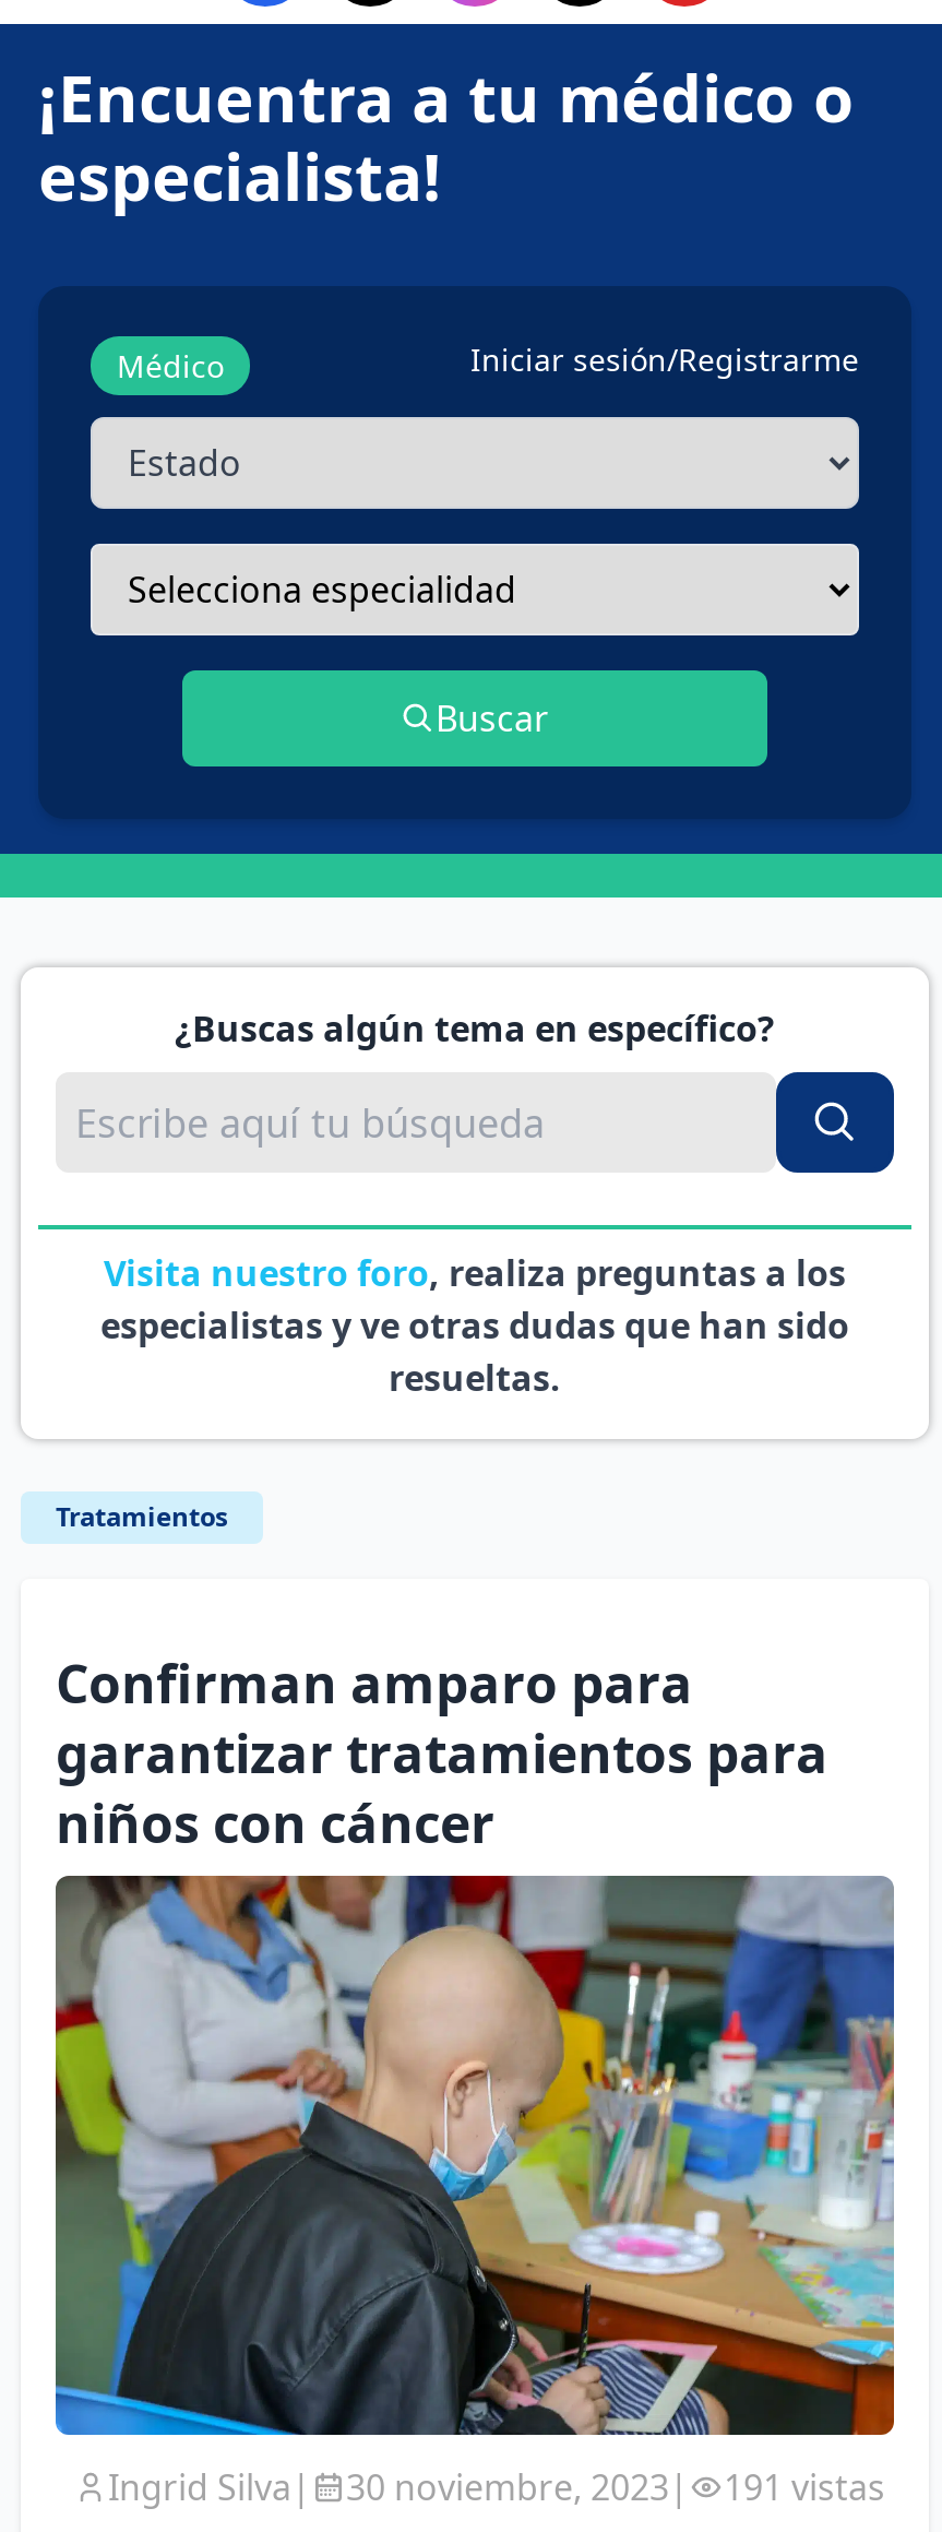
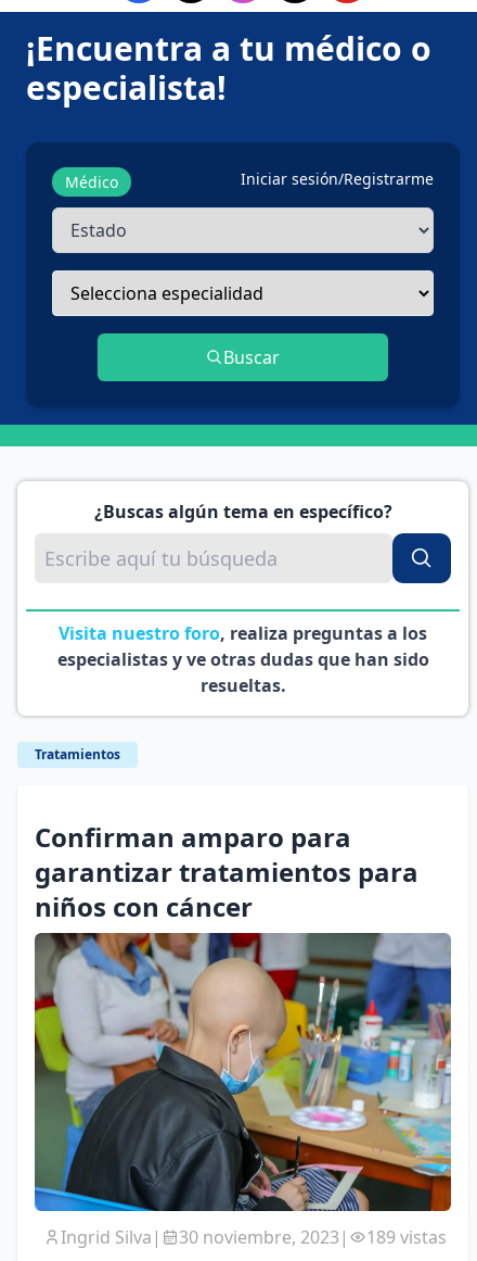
- 191 vistas
+ 189 vistas
